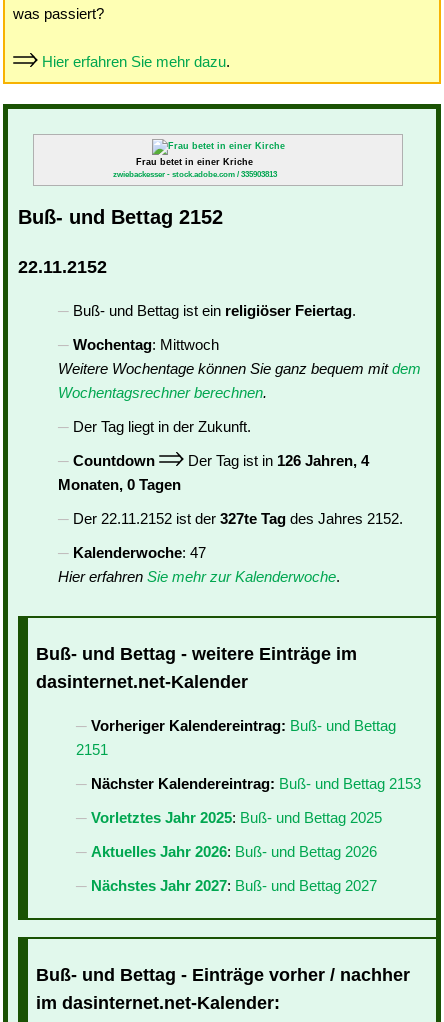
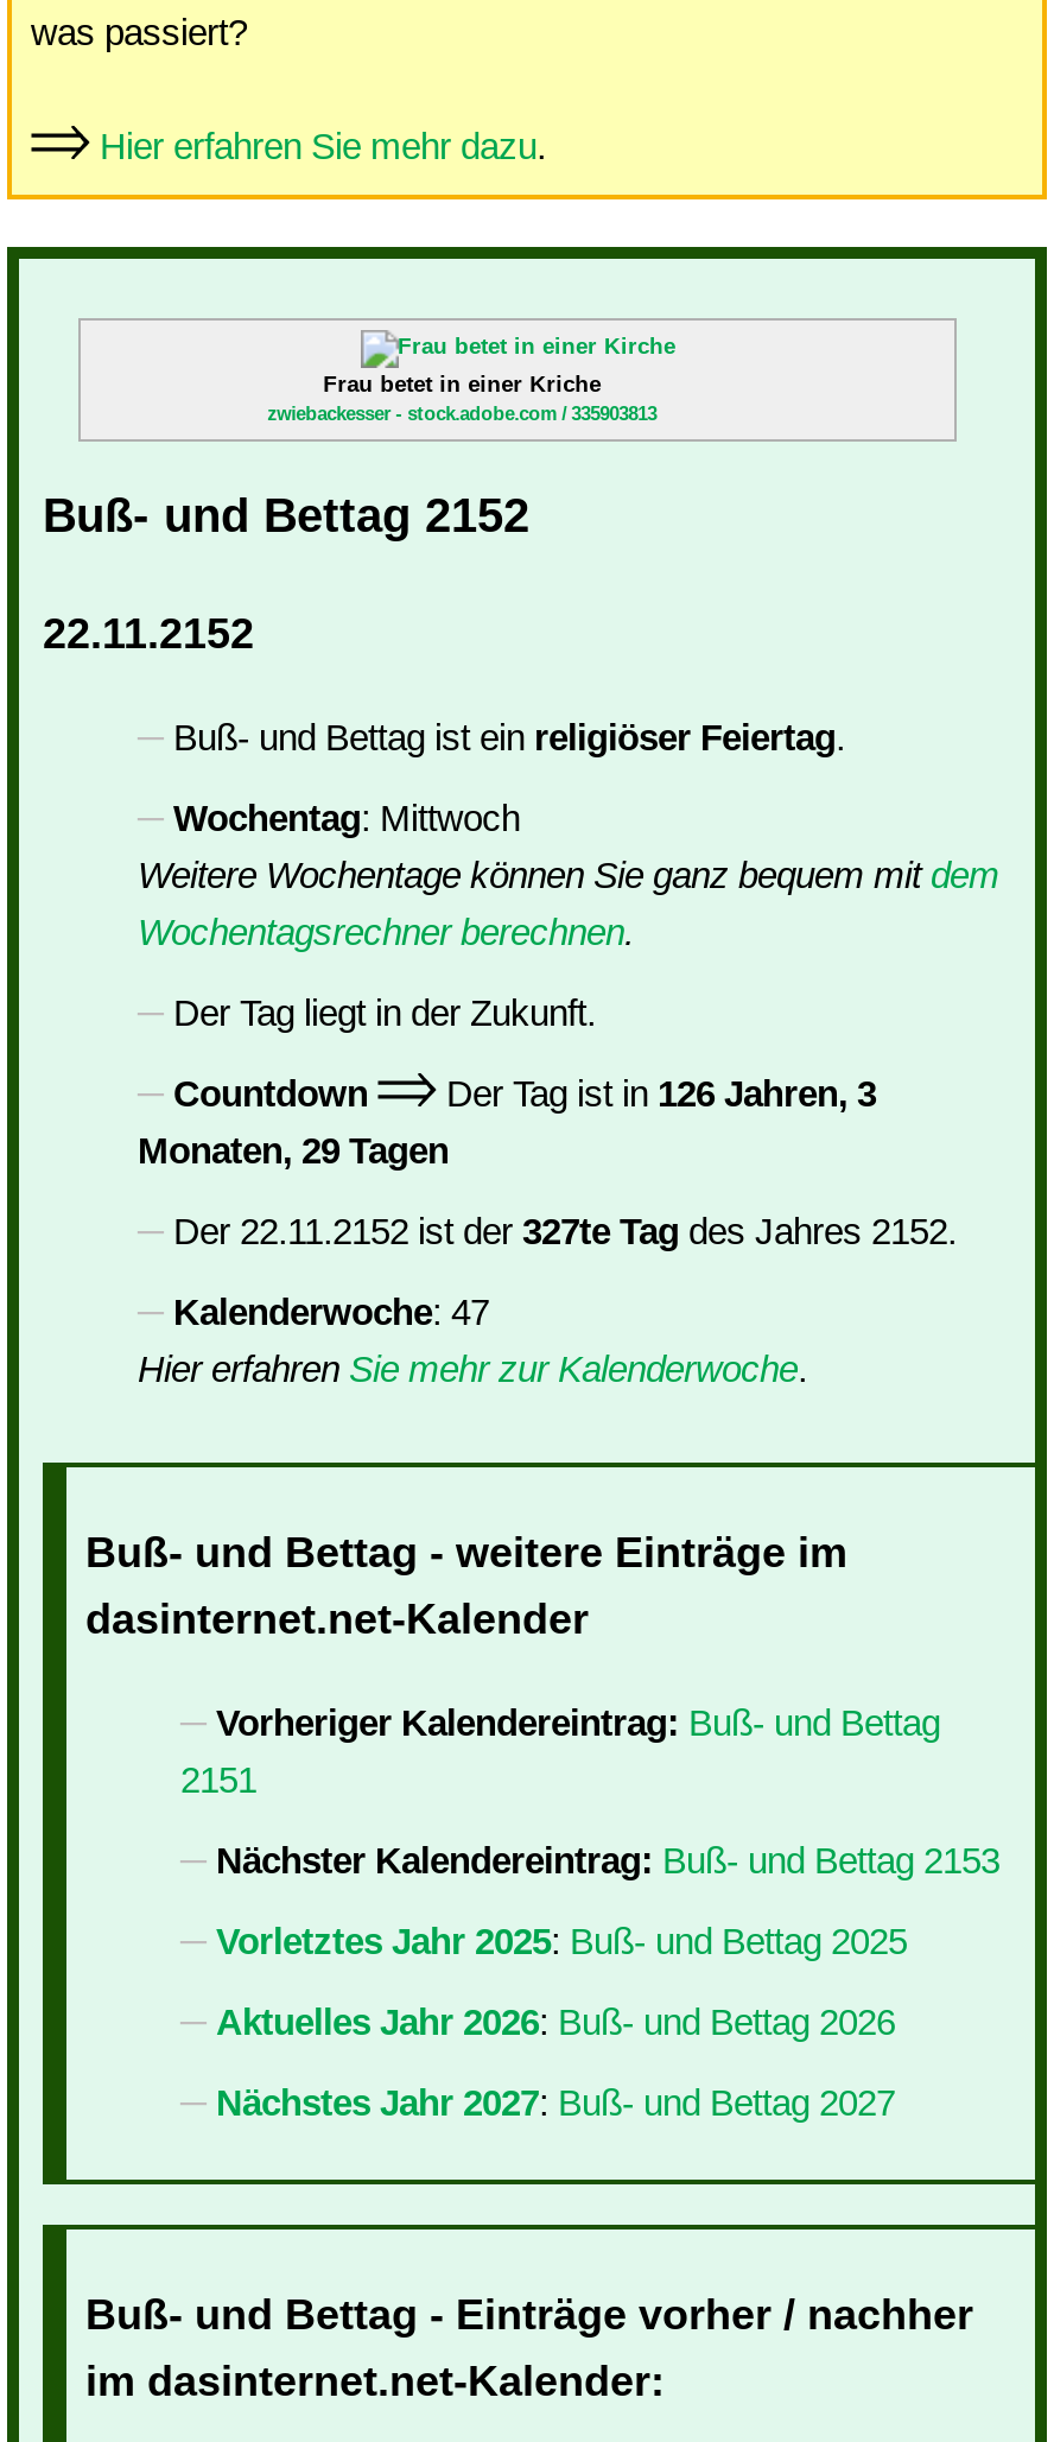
- Der Tag ist in 126 Jahren, 4
+ Der Tag ist in 126 Jahren, 3

- Monaten, 0 Tagen
+ Monaten, 29 Tagen
